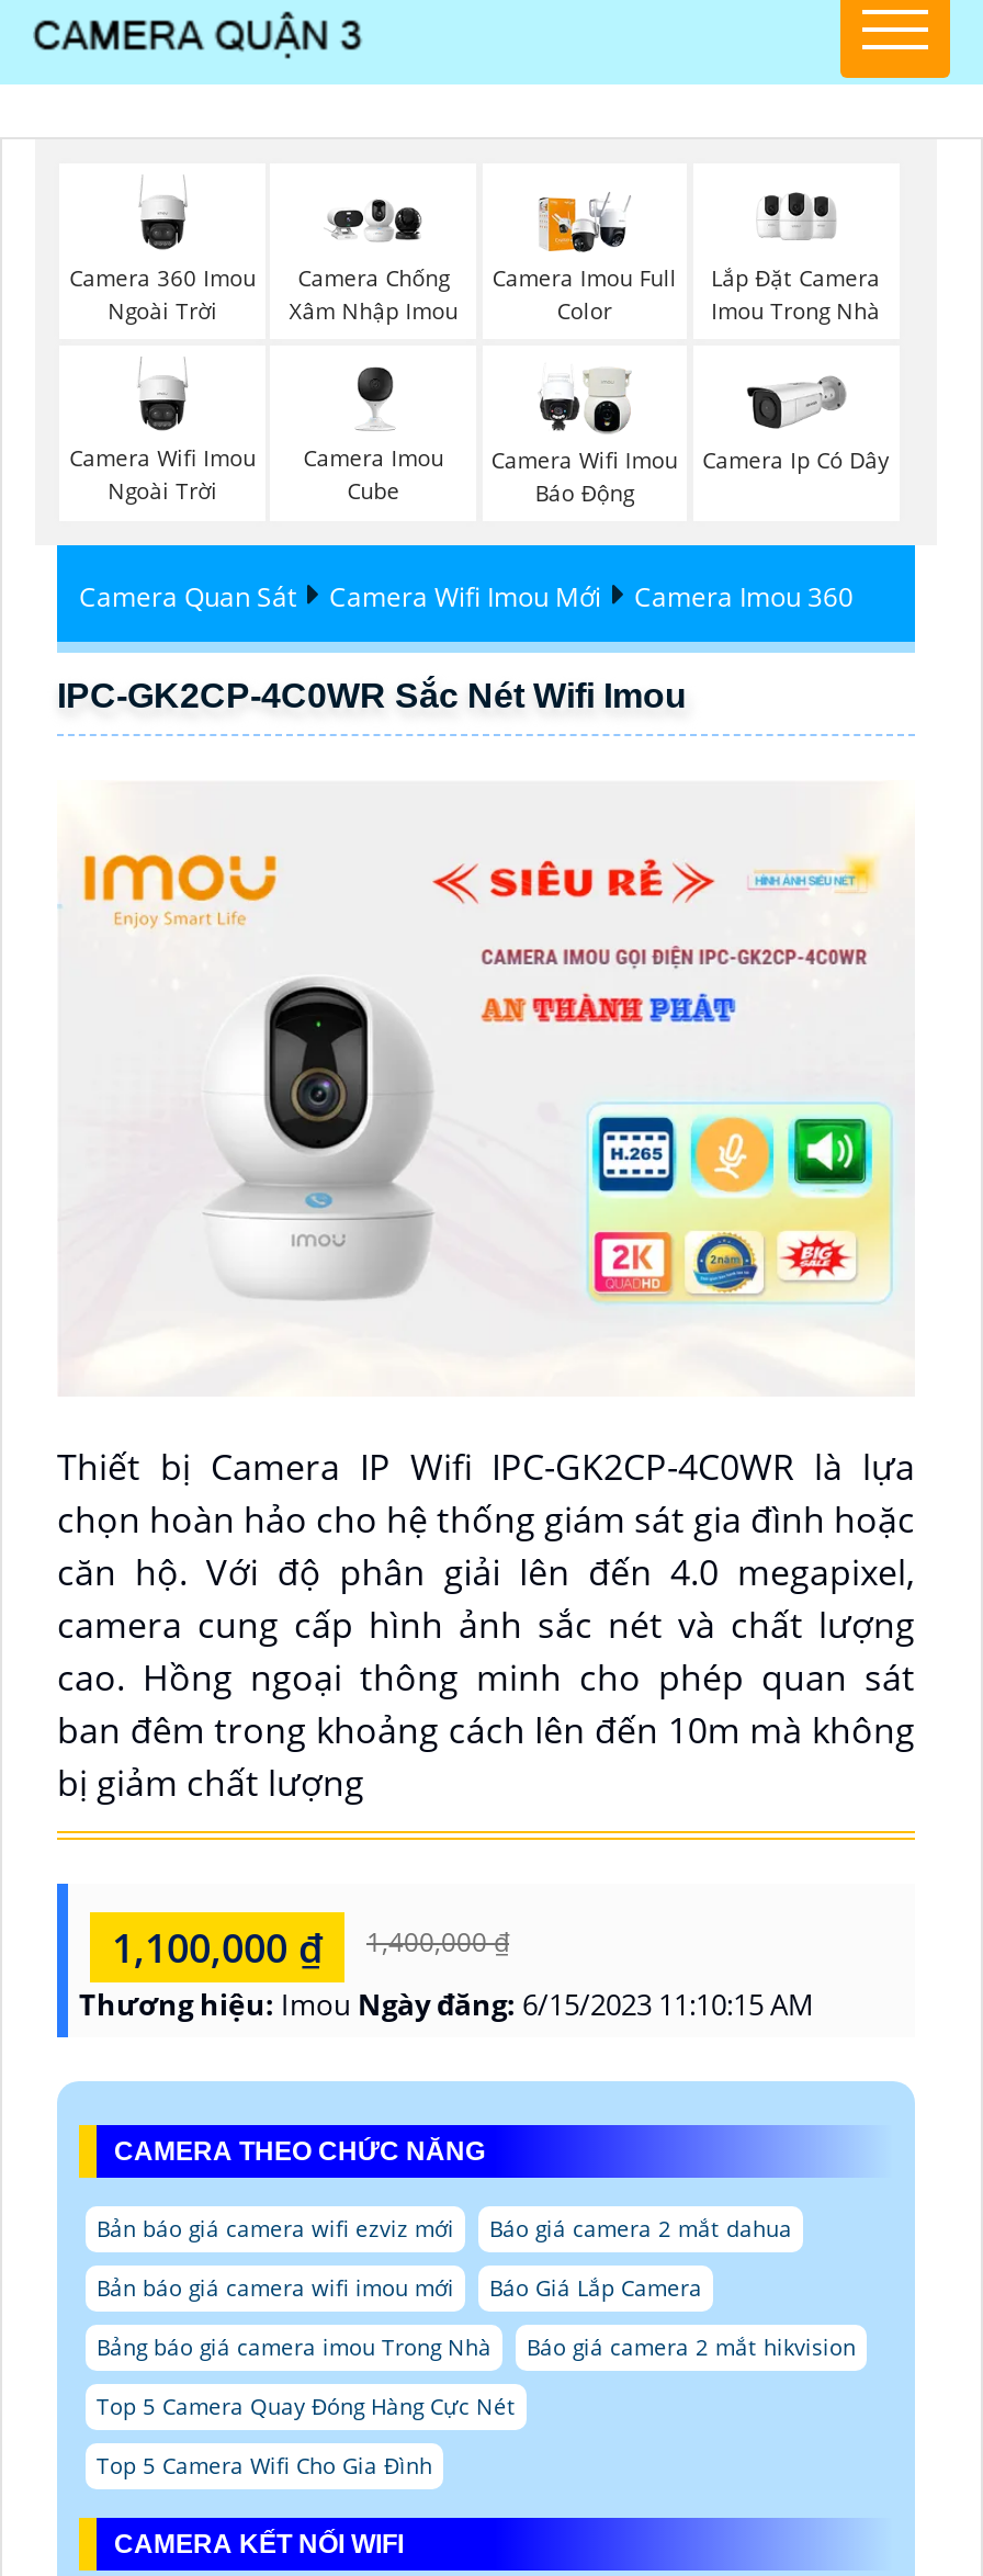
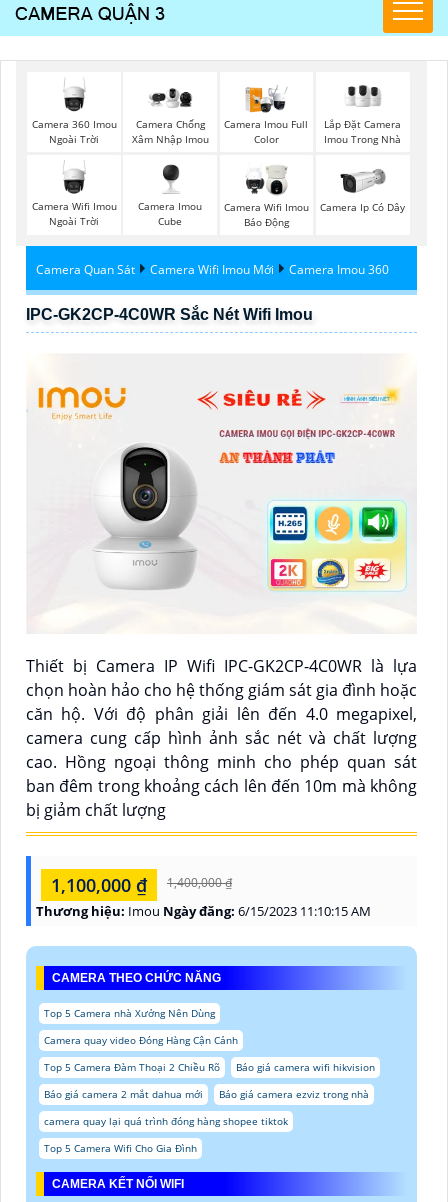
- Bản báo giá camera wifi ezviz mới
- Báo giá camera 2 mắt dahua
- Bản báo giá camera wifi imou mới
- Báo Giá Lắp Camera
- Bảng báo giá camera imou Trong Nhà
- Báo giá camera 2 mắt hikvision
- Top 5 Camera Quay Đóng Hàng Cực Nét
+ Top 5 Camera nhà Xưởng Nên Dùng
+ Camera quay video Đóng Hàng Cận Cảnh
+ Top 5 Camera Đàm Thoại 2 Chiều Rõ
+ Báo giá camera wifi hikvision
+ Báo giá camera 2 mắt dahua mới
+ Báo giá camera ezviz trong nhà
+ camera quay lại quá trình đóng hàng shopee tiktok
